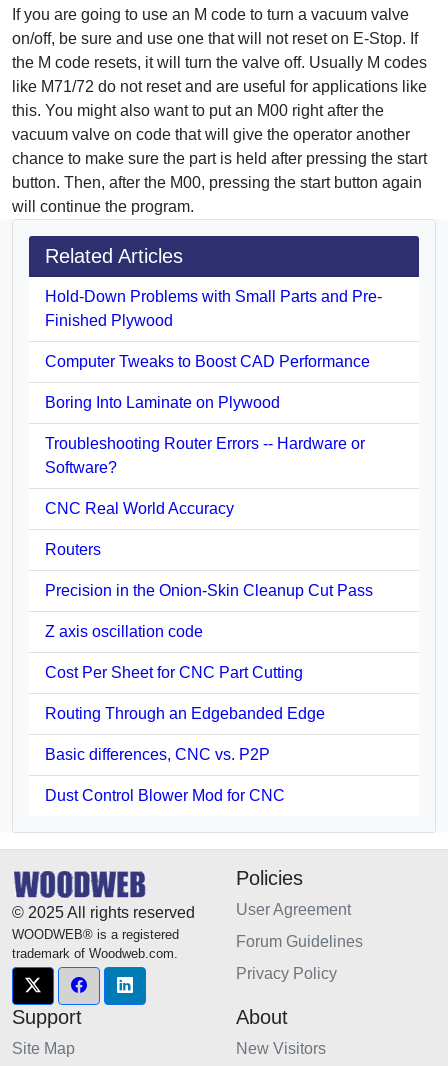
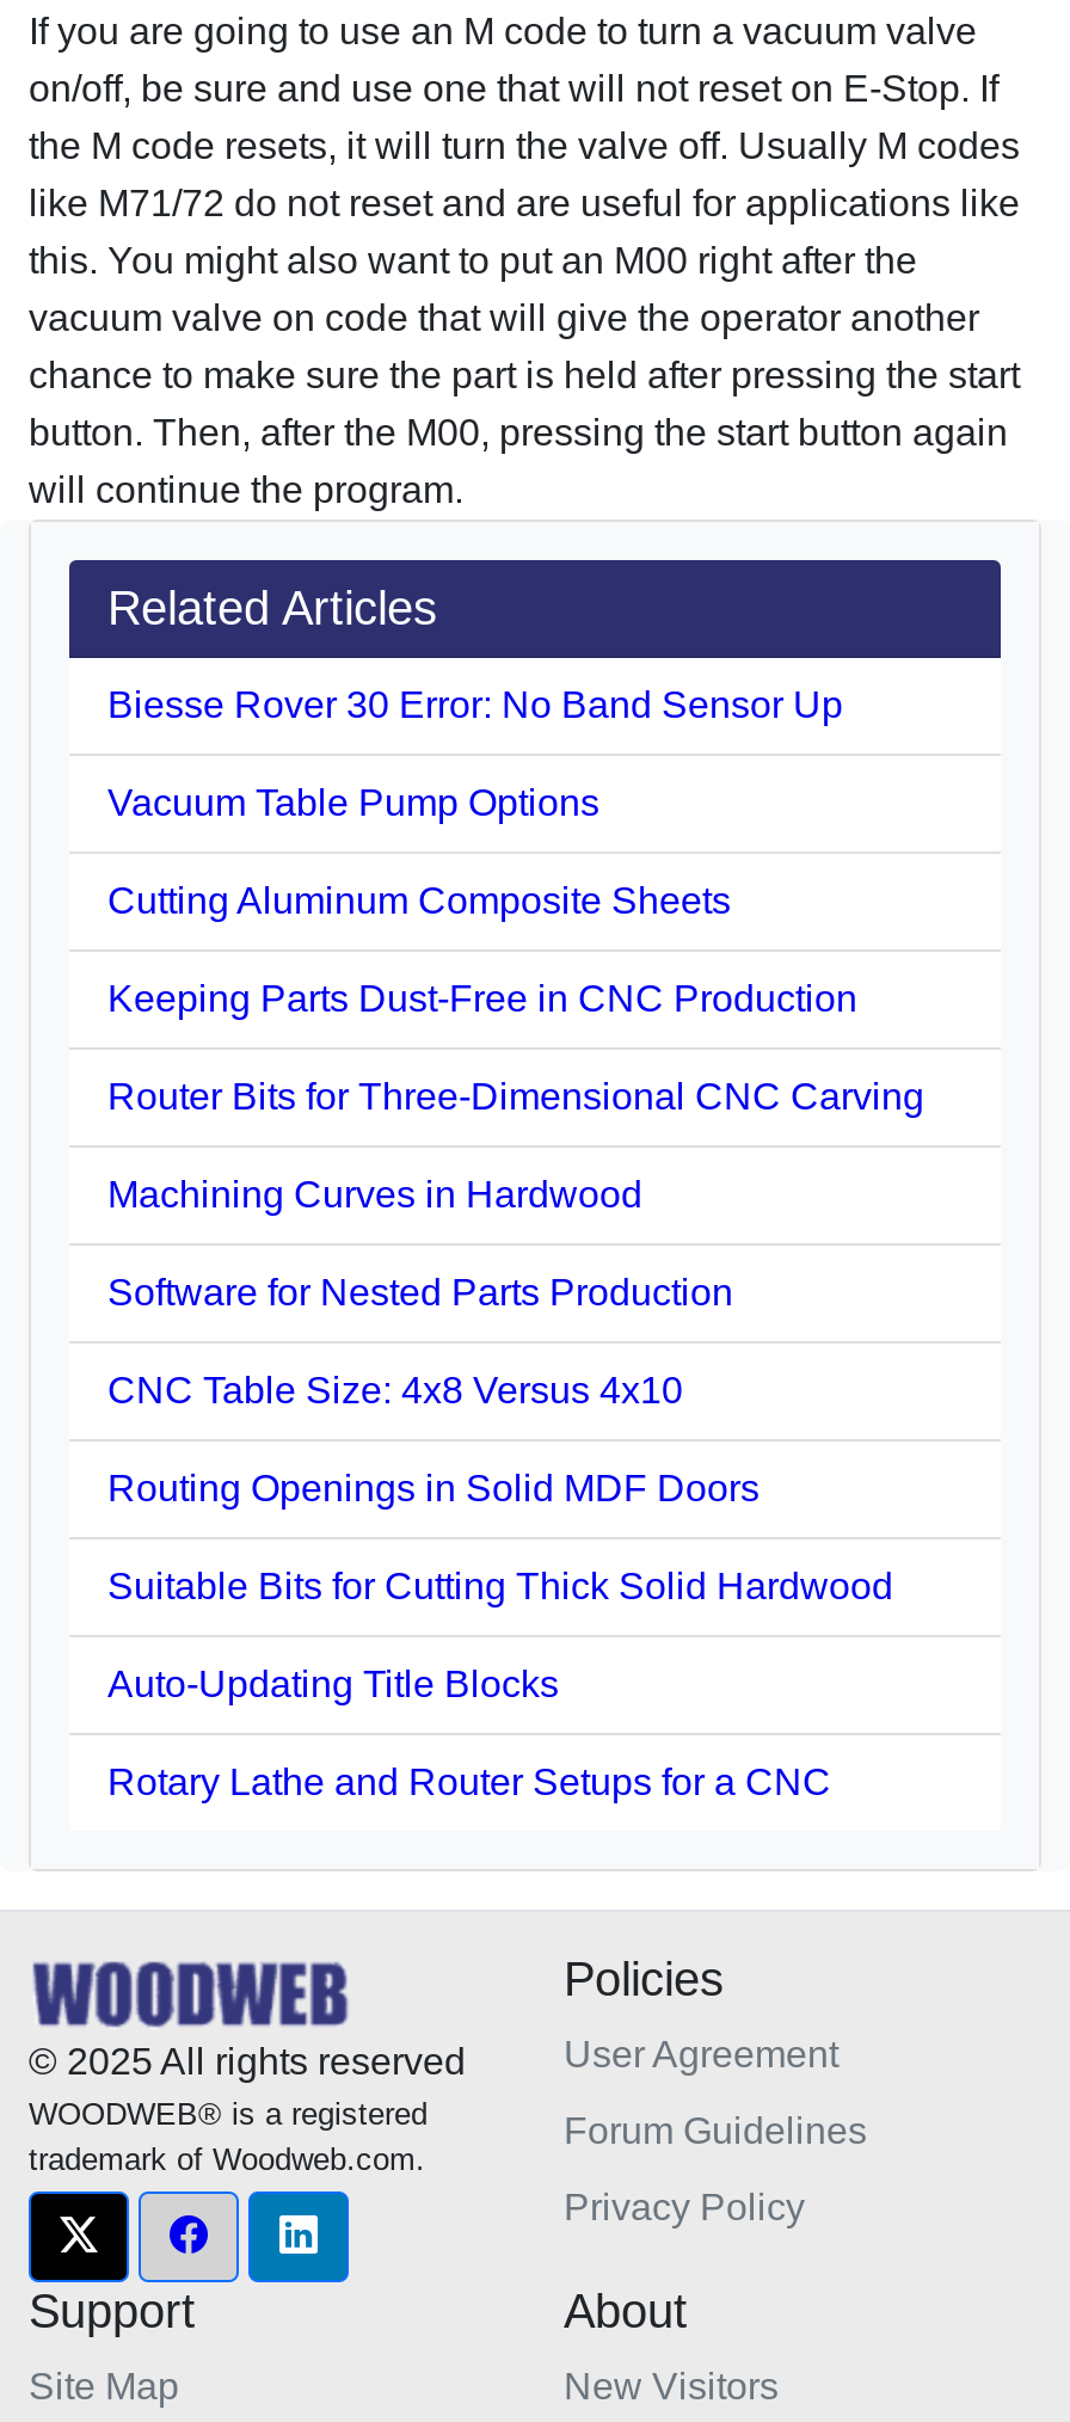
- Hold-Down Problems with Small Parts and Pre-
- Finished Plywood
+ Biesse Rover 30 Error: No Band Sensor Up

- Computer Tweaks to Boost CAD Performance
+ Vacuum Table Pump Options

- Boring Into Laminate on Plywood
+ Cutting Aluminum Composite Sheets

- Troubleshooting Router Errors -- Hardware or
- Software?
+ Keeping Parts Dust-Free in CNC Production

- CNC Real World Accuracy
+ Router Bits for Three-Dimensional CNC Carving

- Routers
+ Machining Curves in Hardwood

- Precision in the Onion-Skin Cleanup Cut Pass
+ Software for Nested Parts Production

- Z axis oscillation code
+ CNC Table Size: 4x8 Versus 4x10

- Cost Per Sheet for CNC Part Cutting
+ Routing Openings in Solid MDF Doors

- Routing Through an Edgebanded Edge
+ Suitable Bits for Cutting Thick Solid Hardwood

- Basic differences, CNC vs. P2P
+ Auto-Updating Title Blocks

- Dust Control Blower Mod for CNC
+ Rotary Lathe and Router Setups for a CNC
